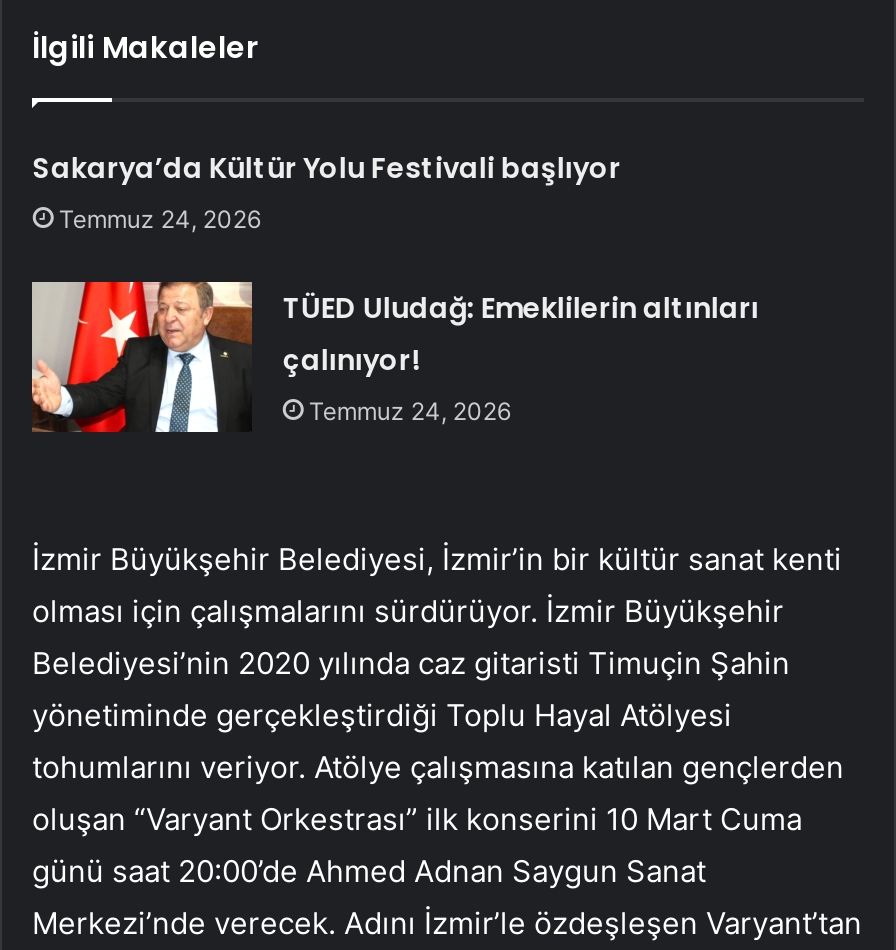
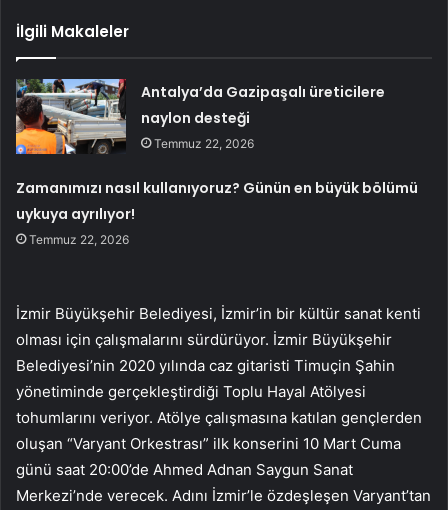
- Sakarya’da Kültür Yolu Festivali başlıyor
- Temmuz 24, 2026
+ Antalya’da Gazipaşalı üreticilere
+ naylon desteği
+ Temmuz 22, 2026

- TÜED Uludağ: Emeklilerin altınları
- çalınıyor!
- Temmuz 24, 2026
+ Zamanımızı nasıl kullanıyoruz? Günün en büyük bölümü
+ uykuya ayrılıyor!
+ Temmuz 22, 2026
